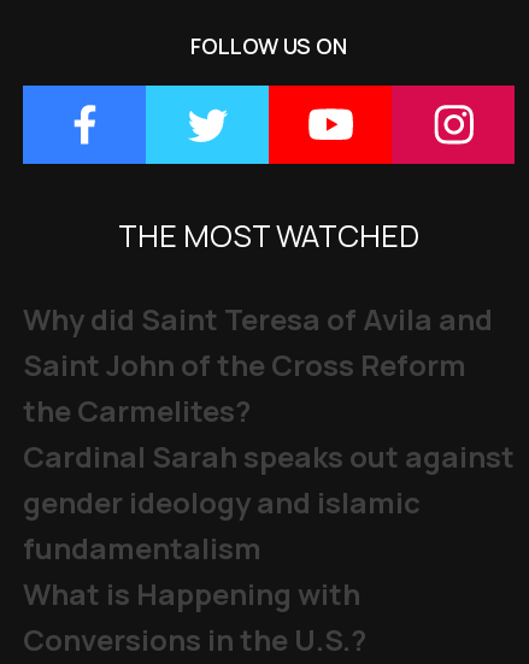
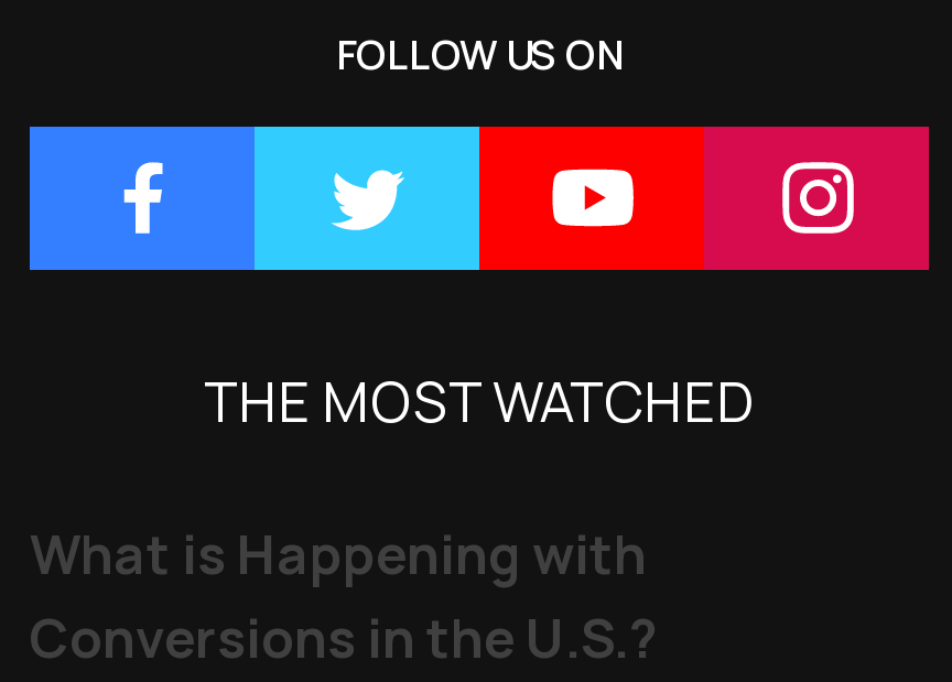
- Why did Saint Teresa of Avila and
- Saint John of the Cross Reform
- the Carmelites?
- Cardinal Sarah speaks out against
- gender ideology and islamic
- fundamentalism
